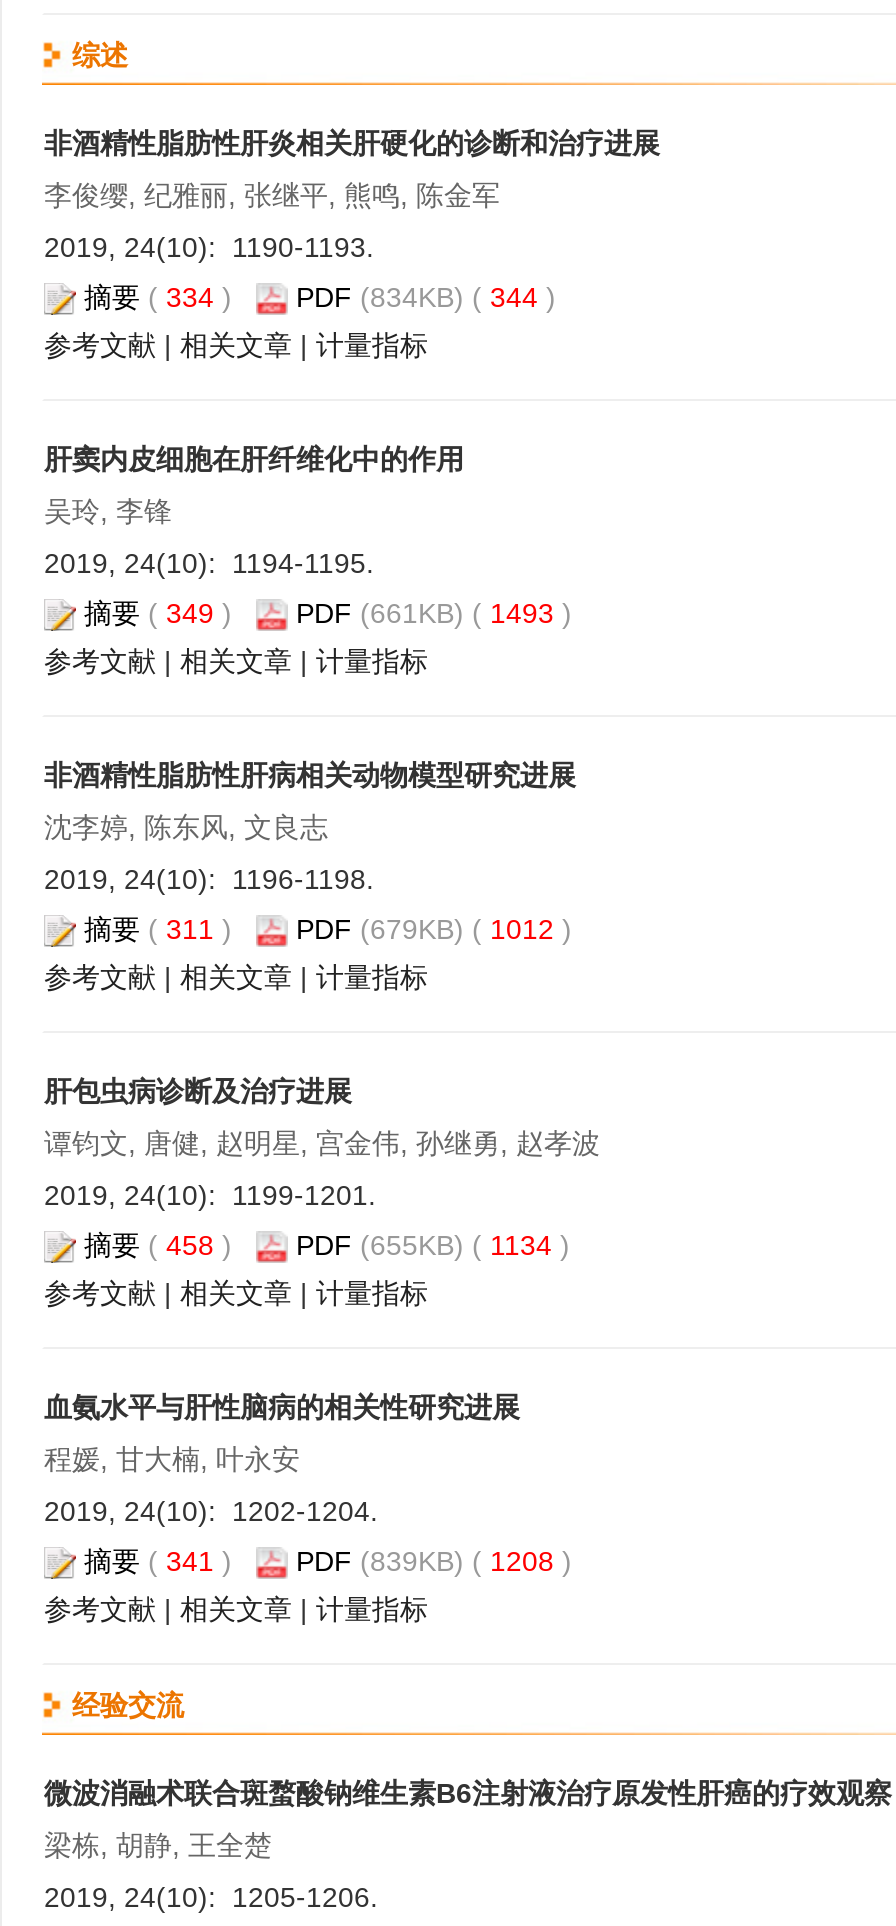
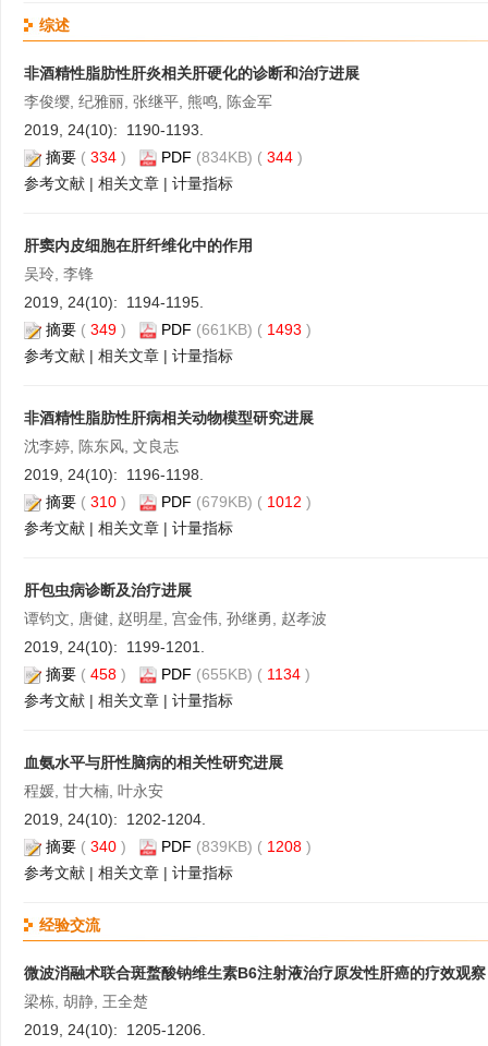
- 摘要(311) PDF (679KB) (1012)
+ 摘要(310) PDF (679KB) (1012)

- 摘要(341) PDF (839KB) (1208)
+ 摘要(340) PDF (839KB) (1208)
